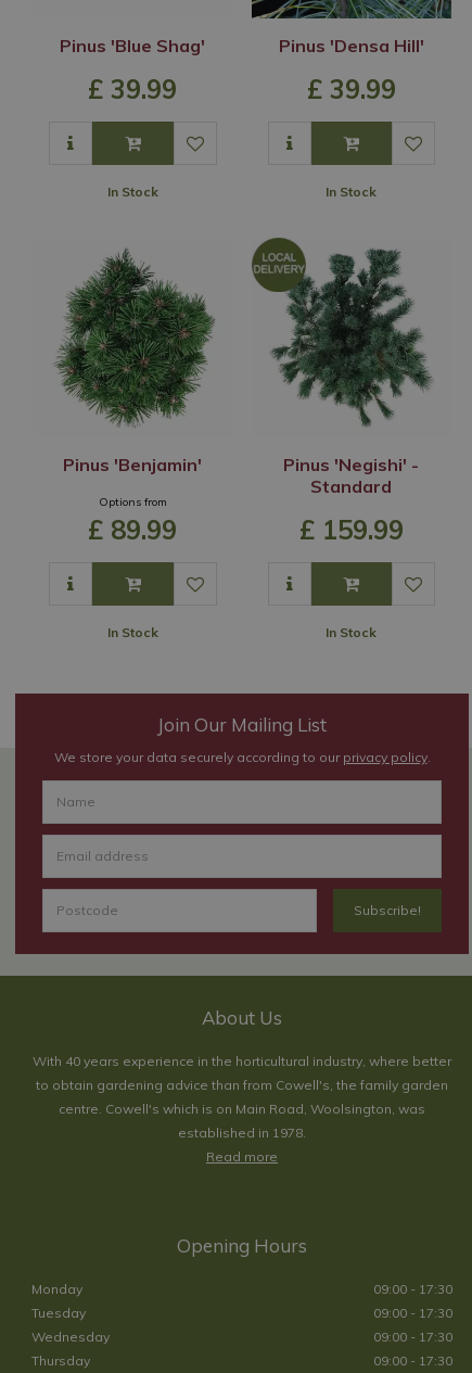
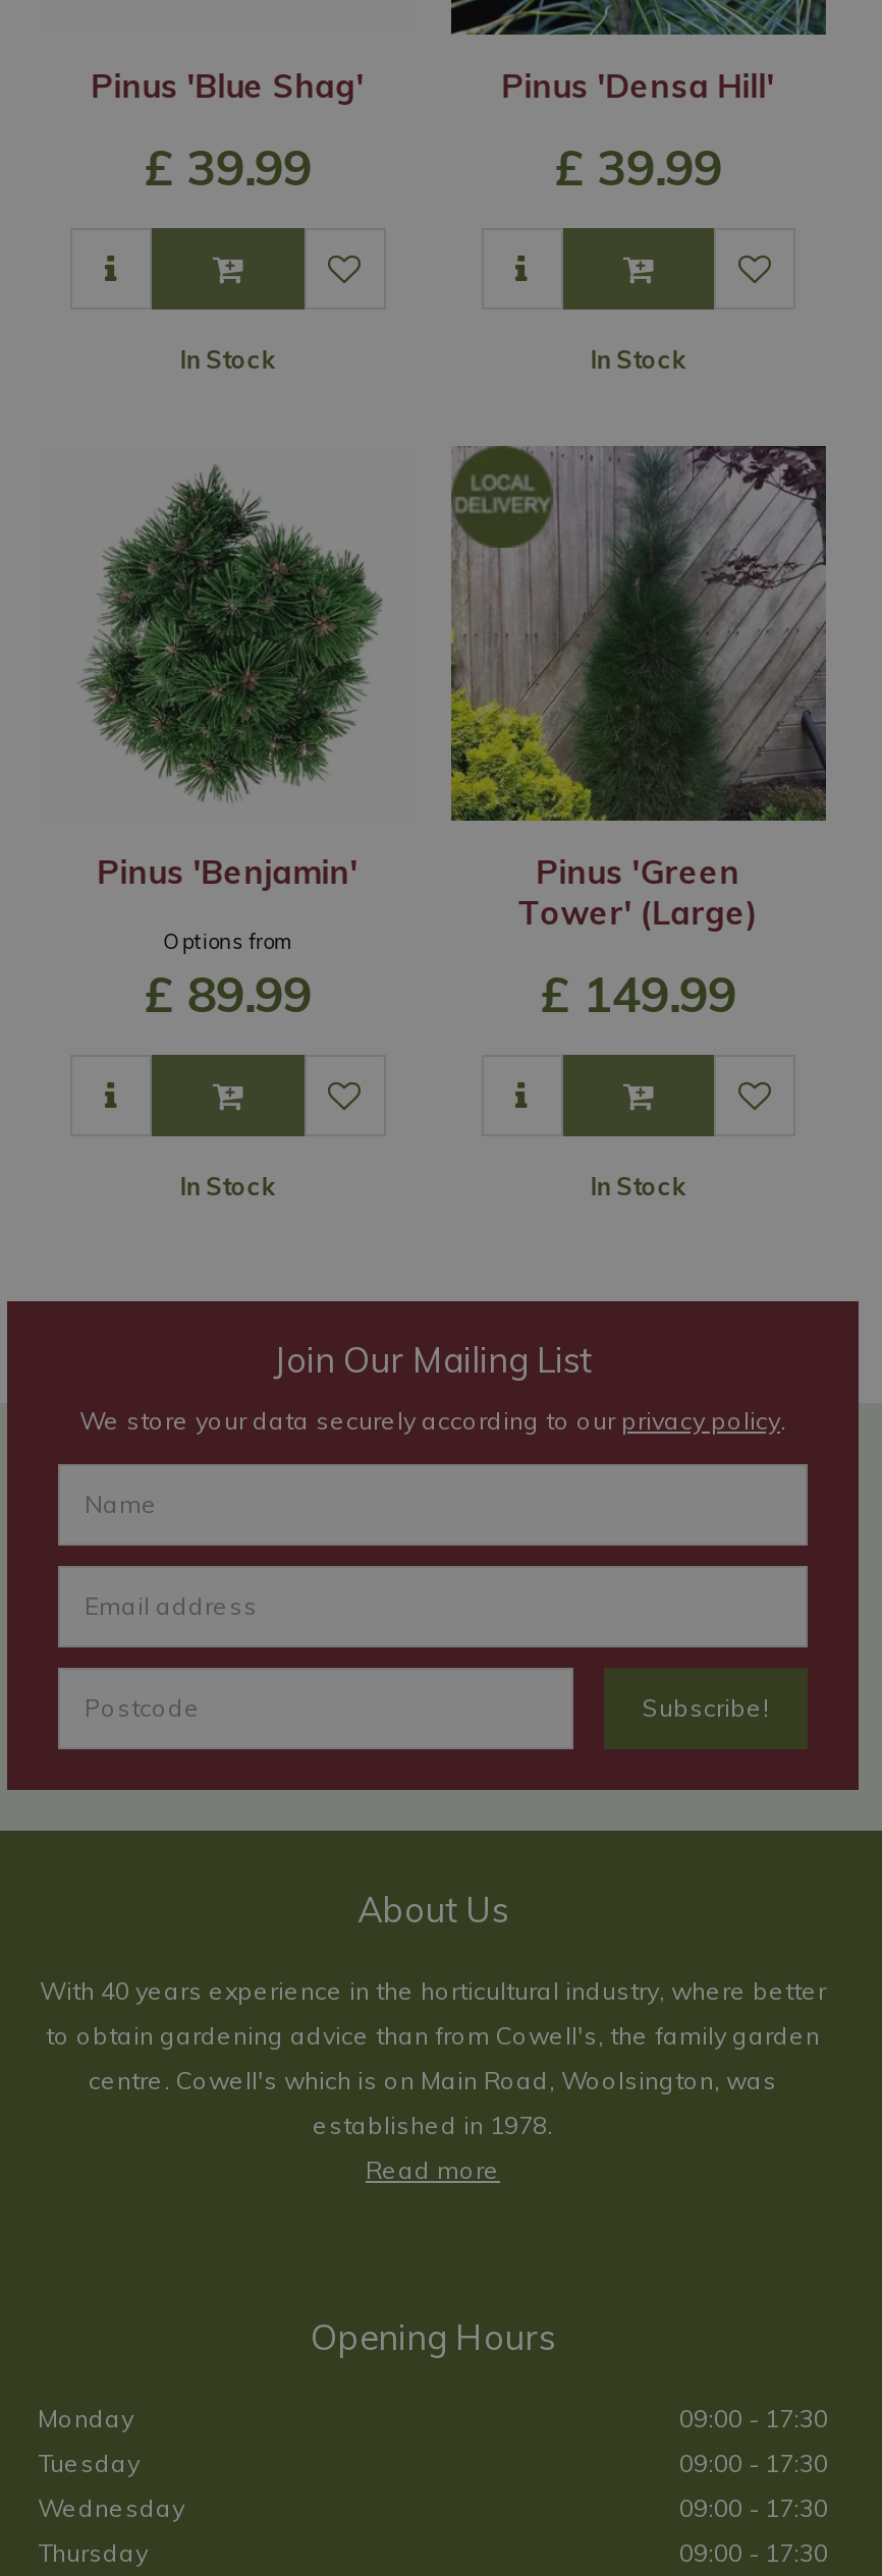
- [image]
- Pinus 'Negishi' -
- Standard
+ [image]
+ Pinus 'Green
+ Tower' (Large)

- £ 159.99
+ £ 149.99
